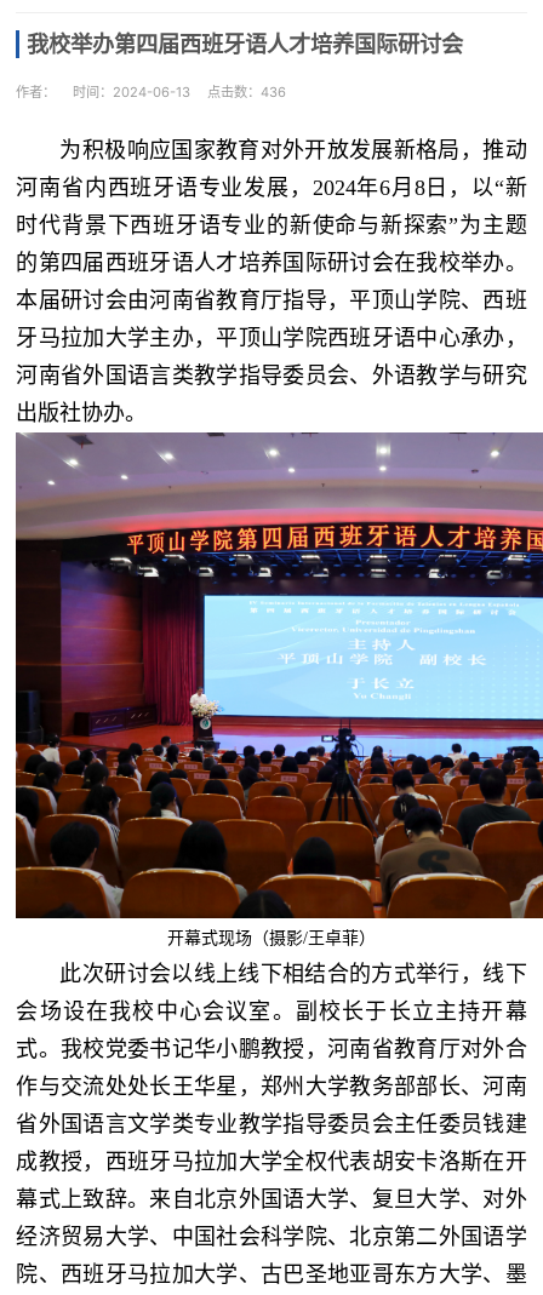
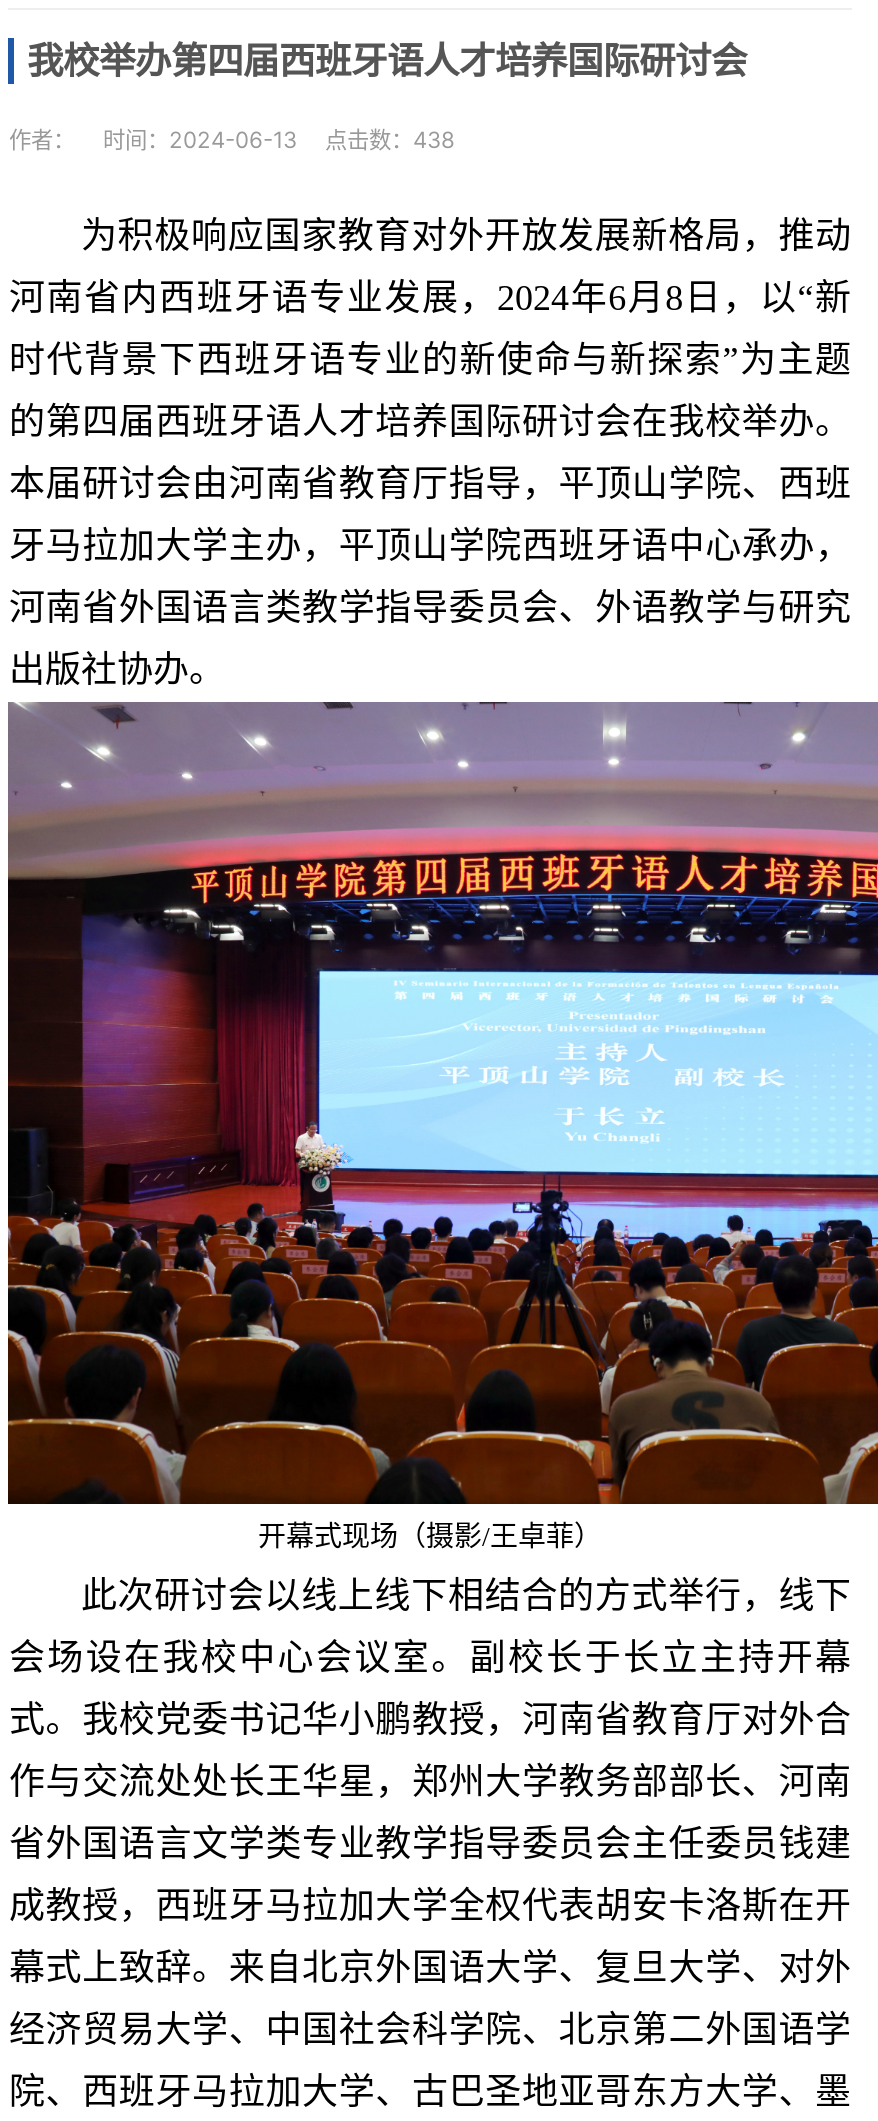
- 作者： 时间：2024-06-13 点击数：436
+ 作者： 时间：2024-06-13 点击数：438
